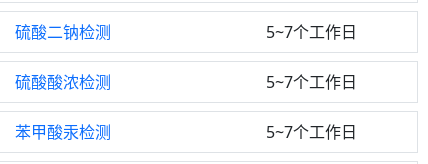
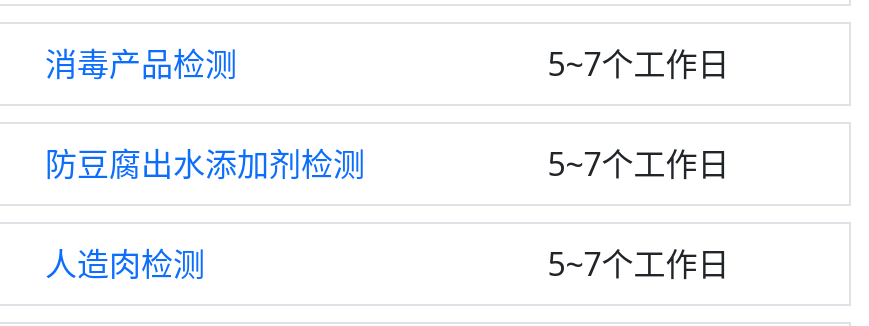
- 硫酸二钠检测
+ 消毒产品检测

- 硫酸酸浓检测
+ 防豆腐出水添加剂检测

- 苯甲酸汞检测
+ 人造肉检测
